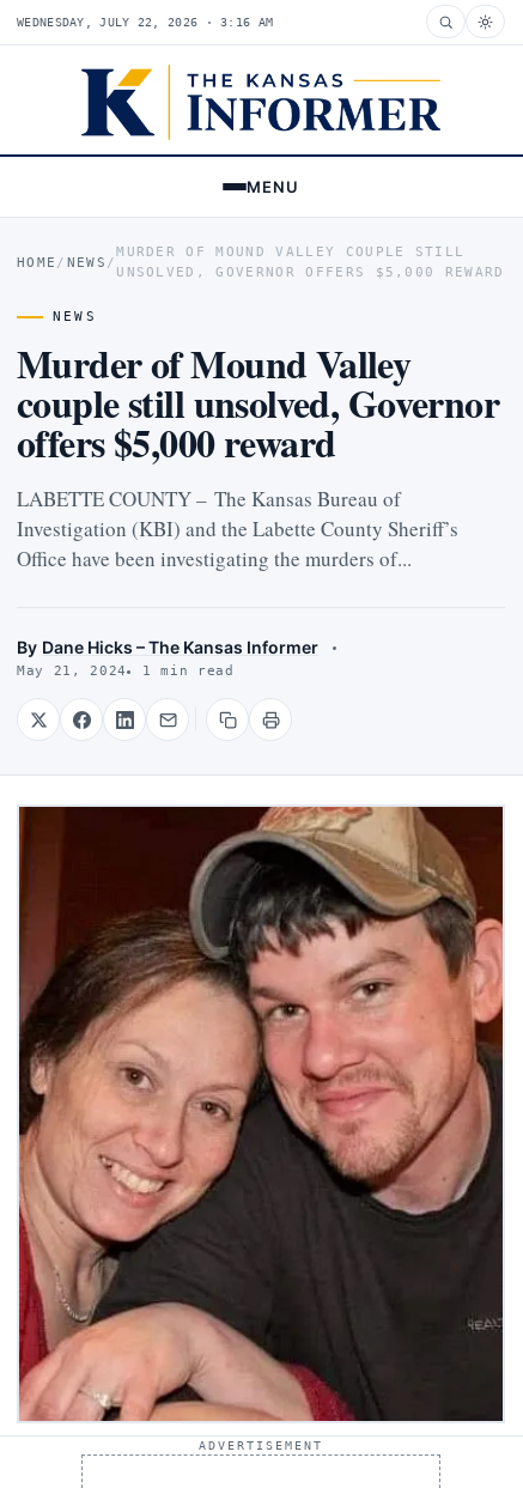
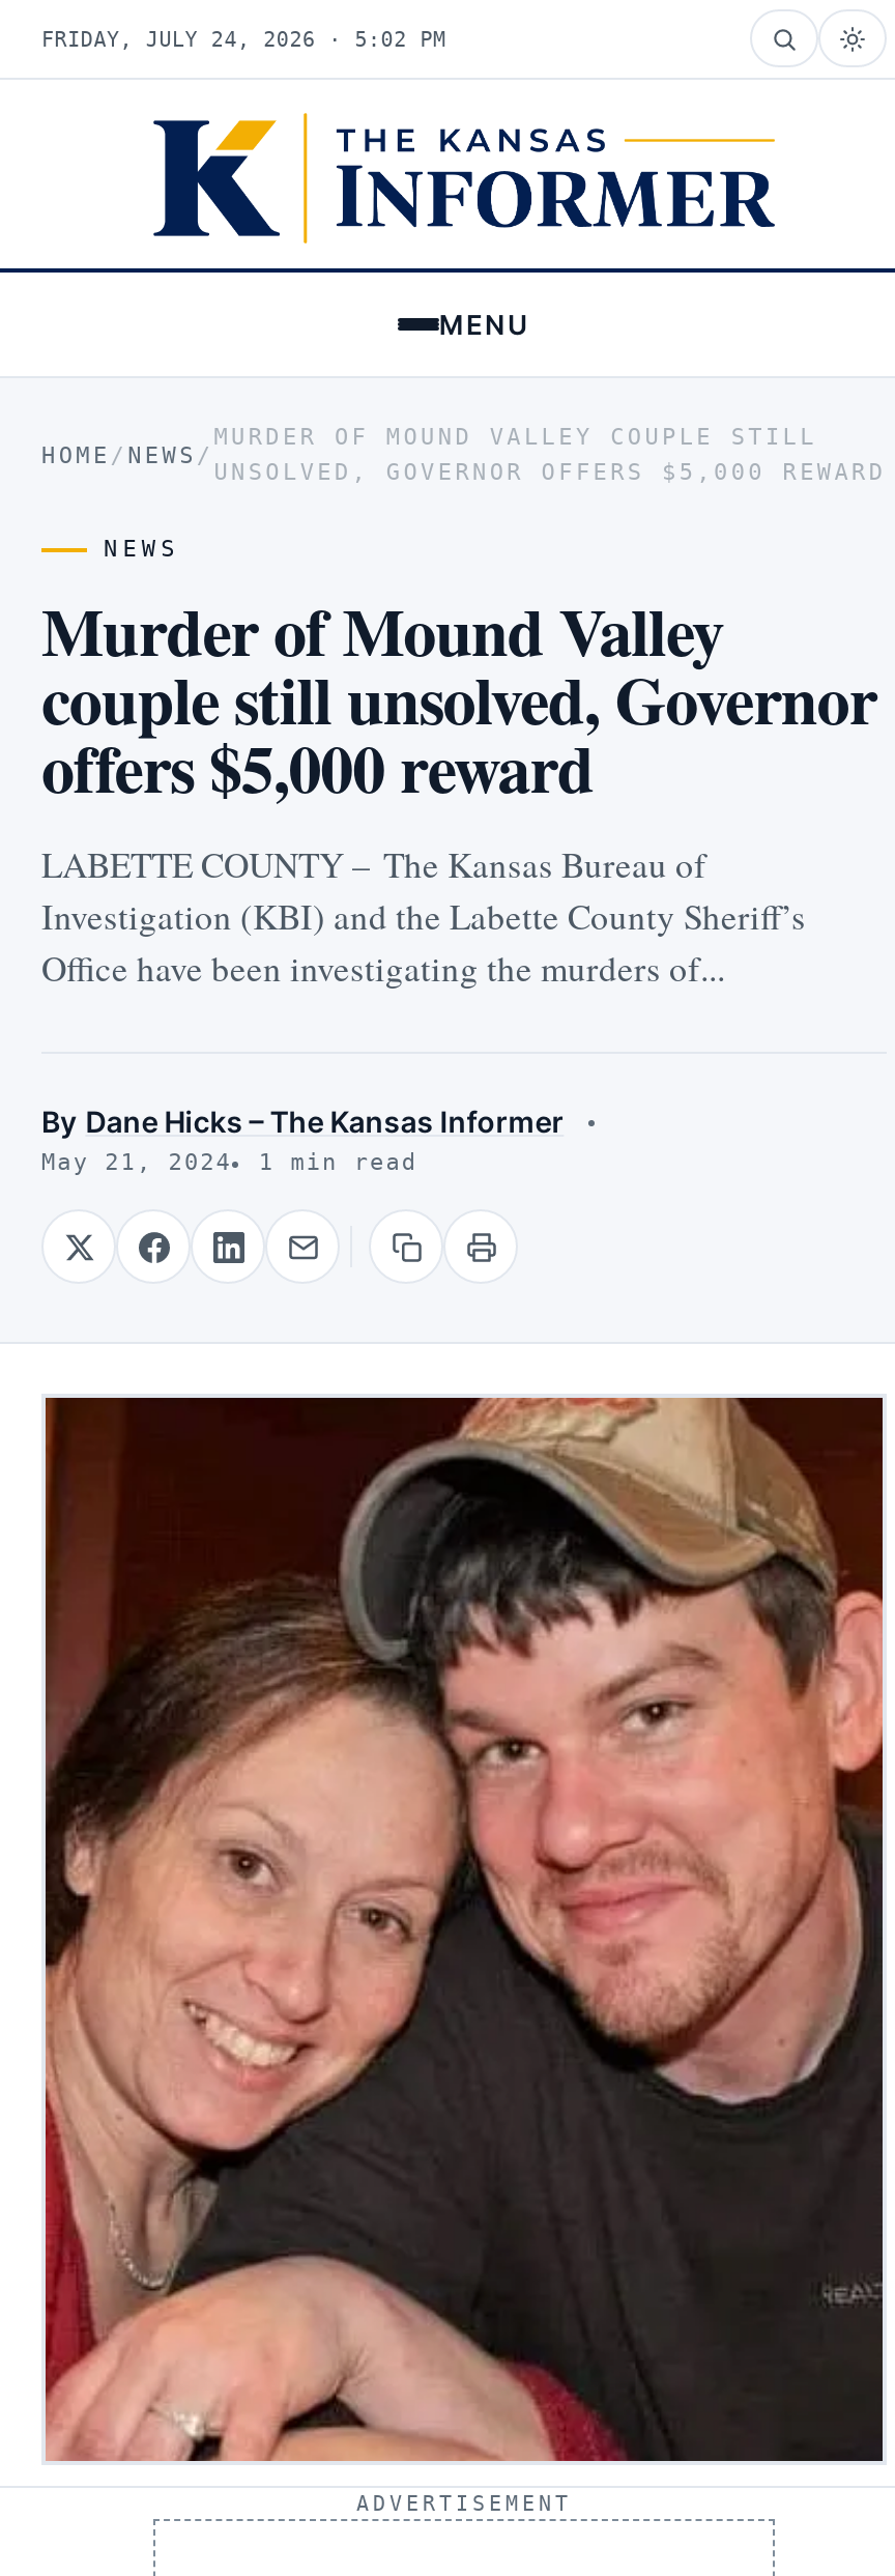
- WEDNESDAY, JULY 22, 2026 · 3:16 AM
+ FRIDAY, JULY 24, 2026 · 5:02 PM
